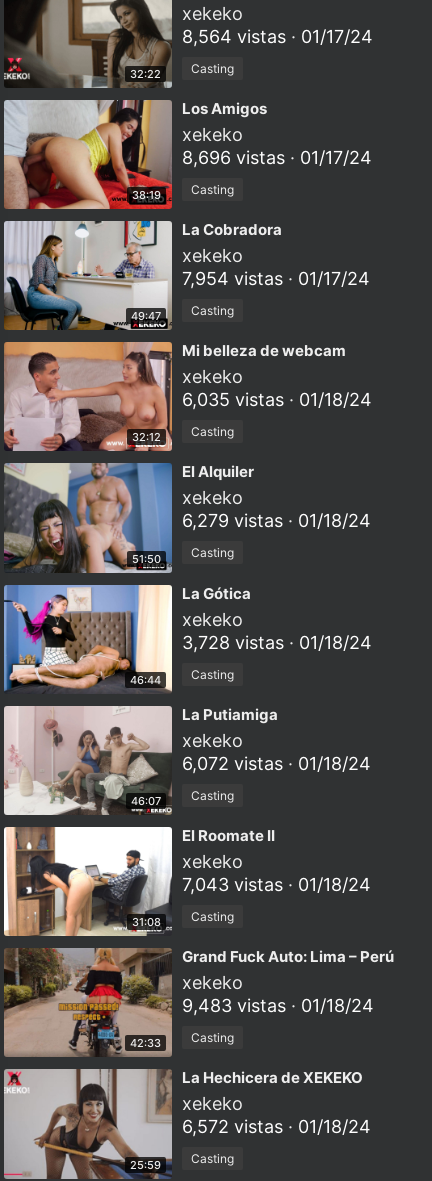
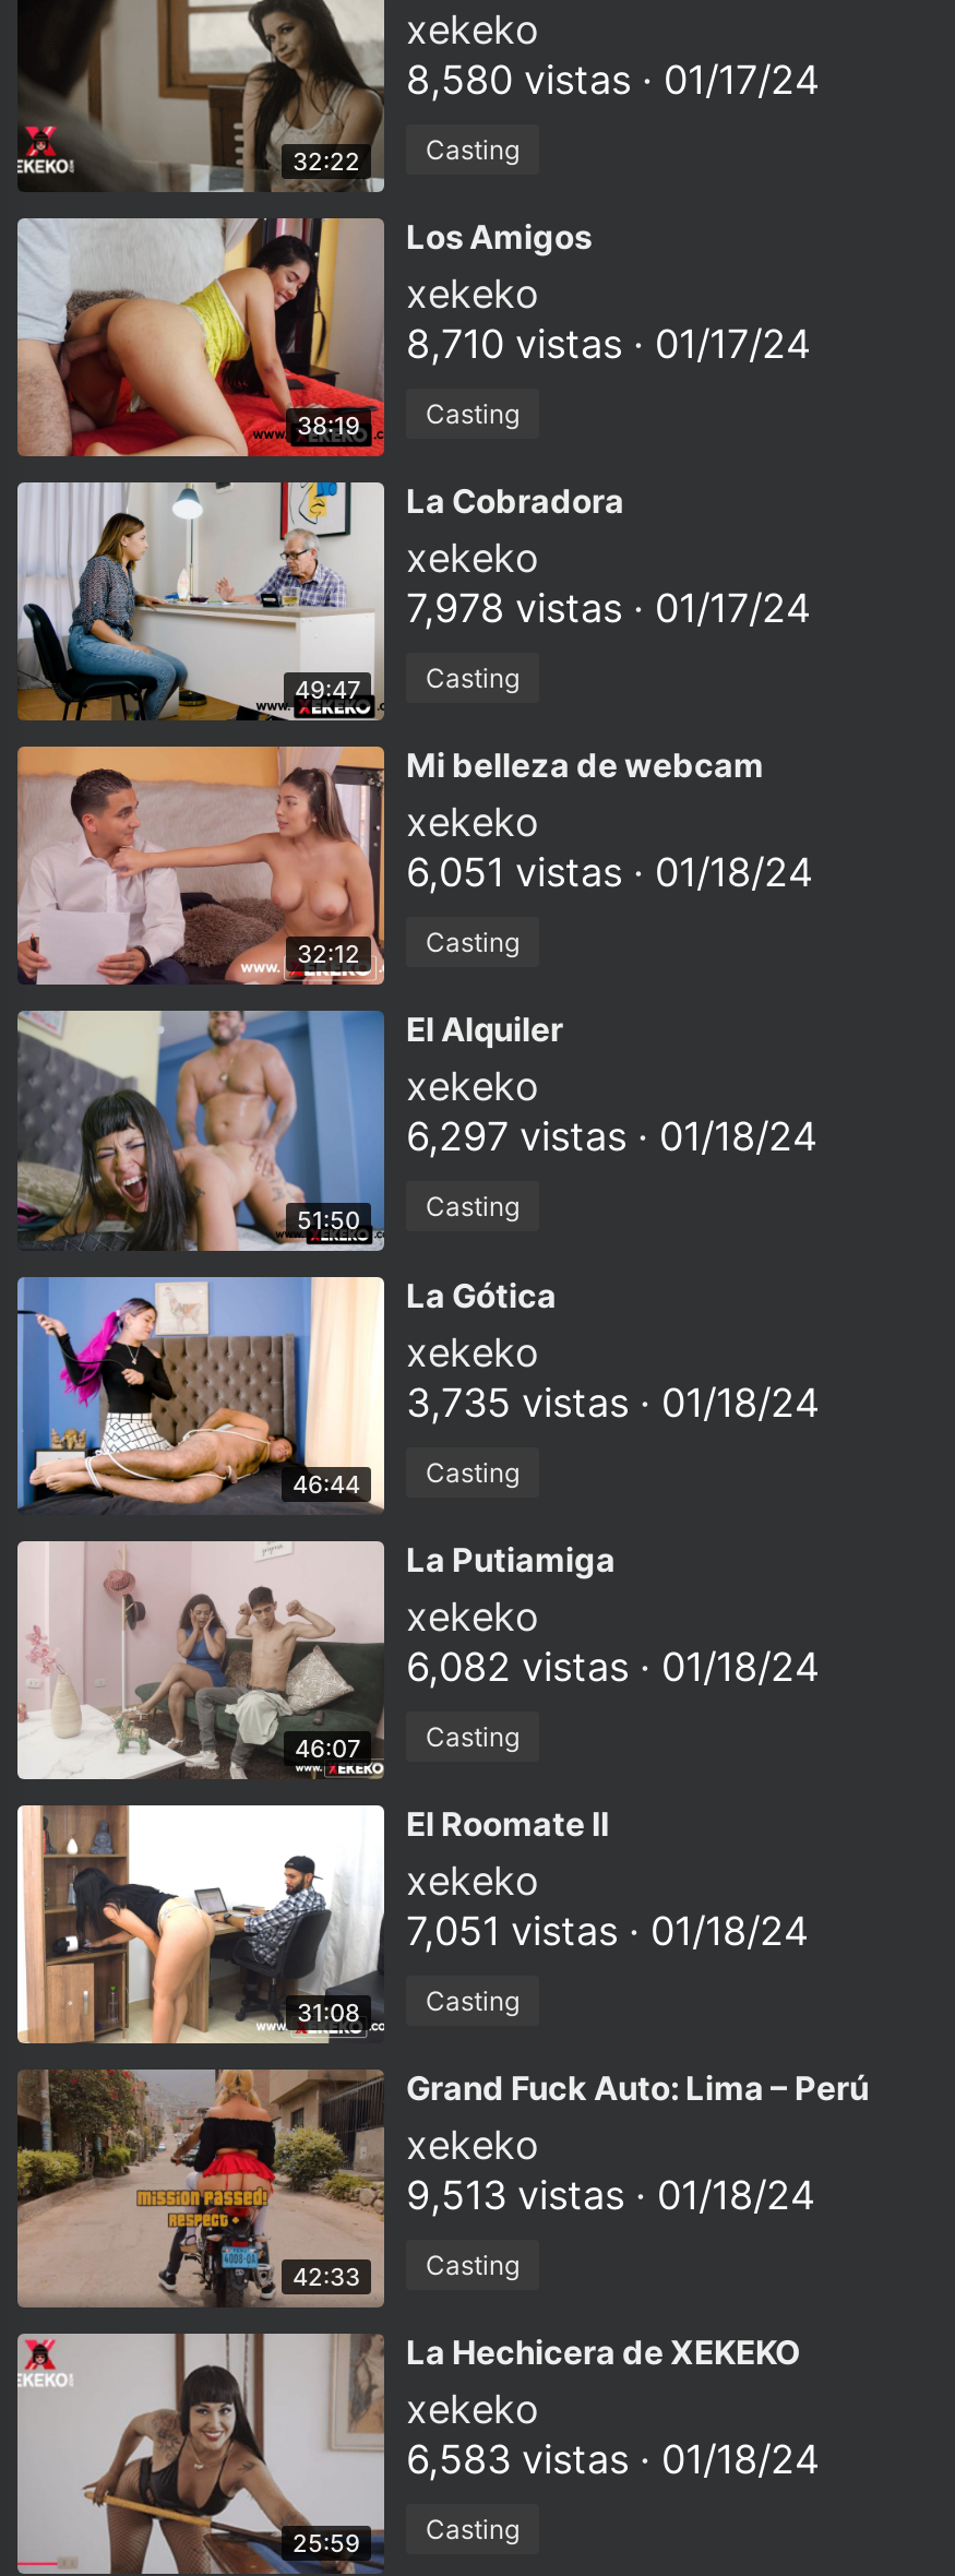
- 8,564 vistas · 01/17/24
+ 8,580 vistas · 01/17/24

- 8,696 vistas · 01/17/24
+ 8,710 vistas · 01/17/24

- 7,954 vistas · 01/17/24
+ 7,978 vistas · 01/17/24

- 6,035 vistas · 01/18/24
+ 6,051 vistas · 01/18/24

- 6,279 vistas · 01/18/24
+ 6,297 vistas · 01/18/24

- 3,728 vistas · 01/18/24
+ 3,735 vistas · 01/18/24

- 6,072 vistas · 01/18/24
+ 6,082 vistas · 01/18/24

- 7,043 vistas · 01/18/24
+ 7,051 vistas · 01/18/24

- 9,483 vistas · 01/18/24
+ 9,513 vistas · 01/18/24

- 6,572 vistas · 01/18/24
+ 6,583 vistas · 01/18/24
